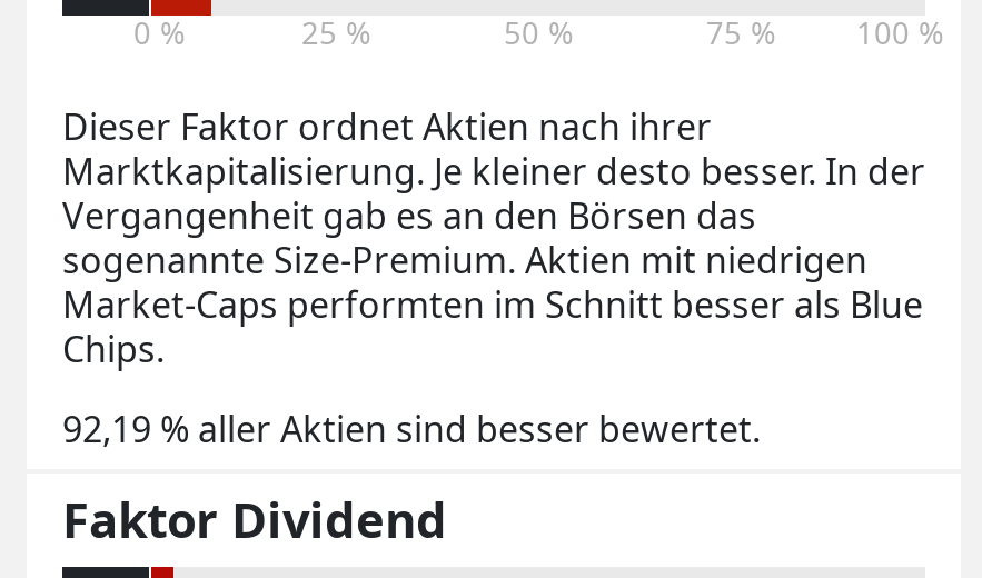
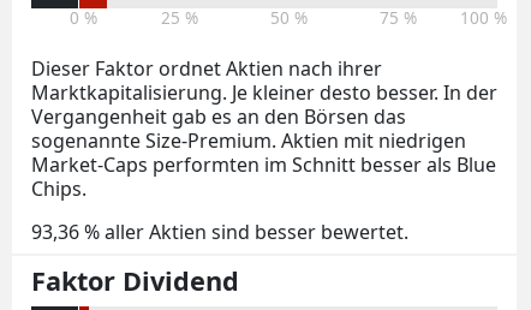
- 92,19 % aller Aktien sind besser bewertet.
+ 93,36 % aller Aktien sind besser bewertet.
